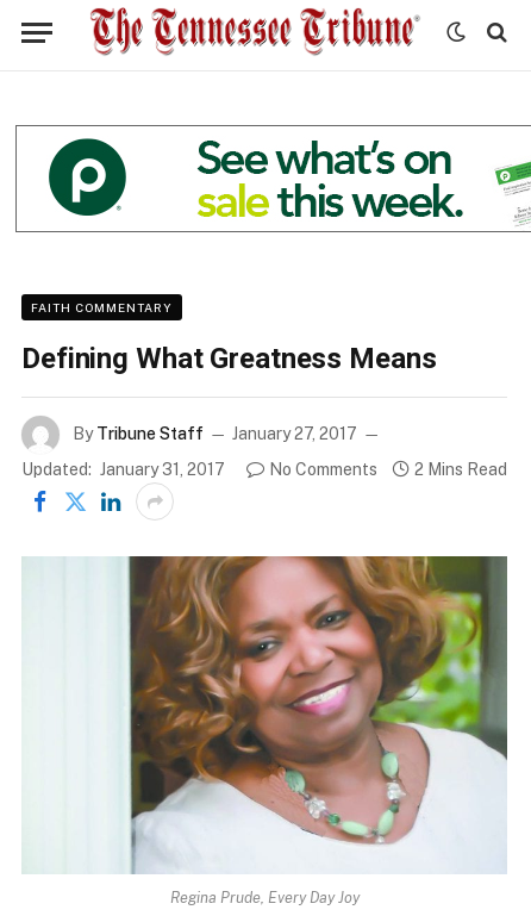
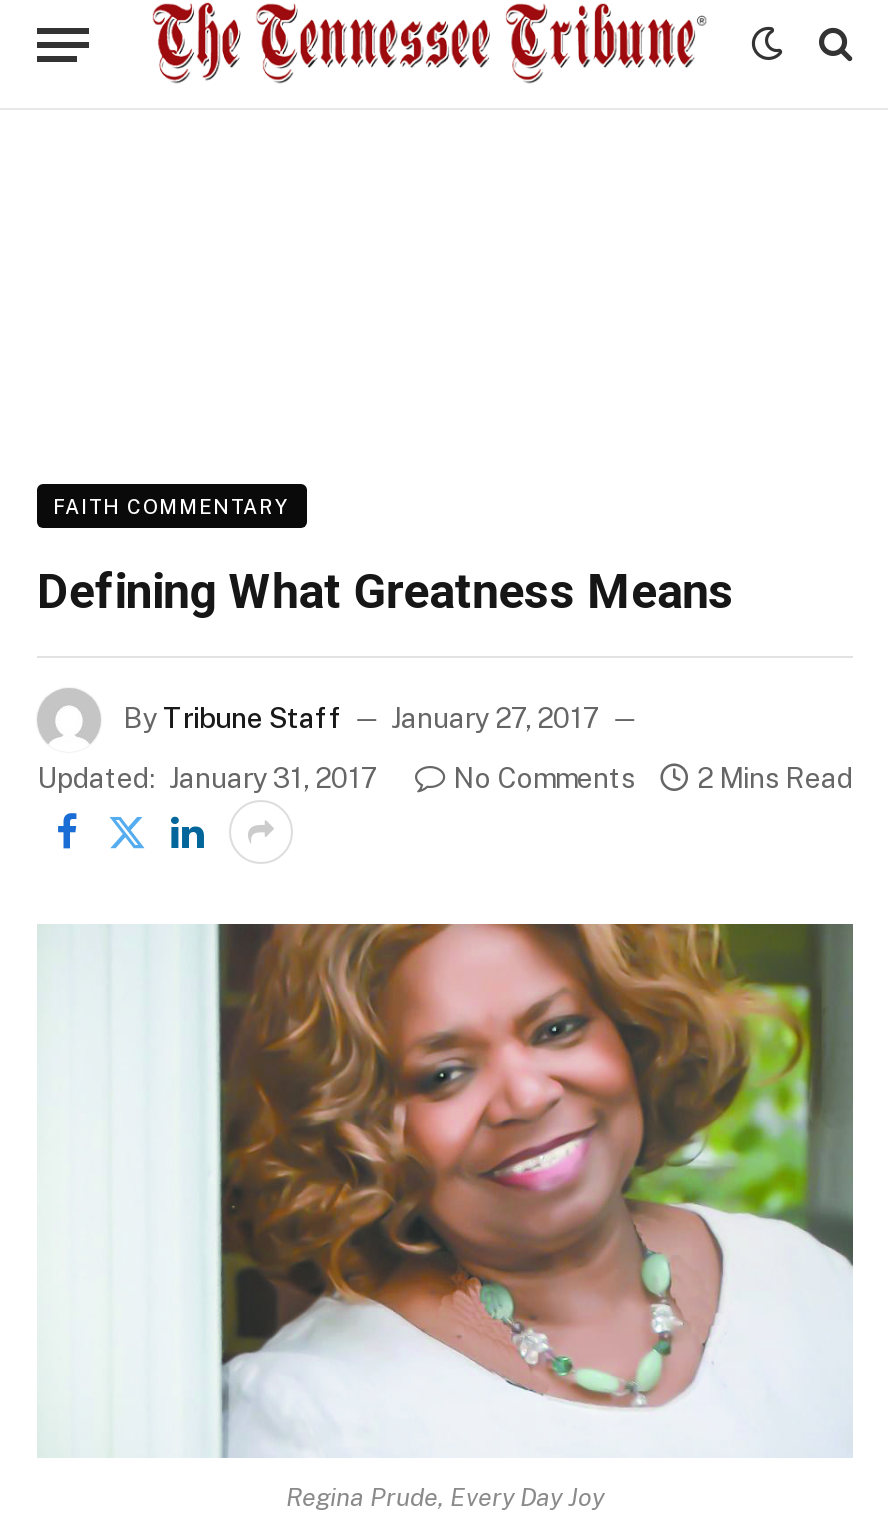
- [image]
